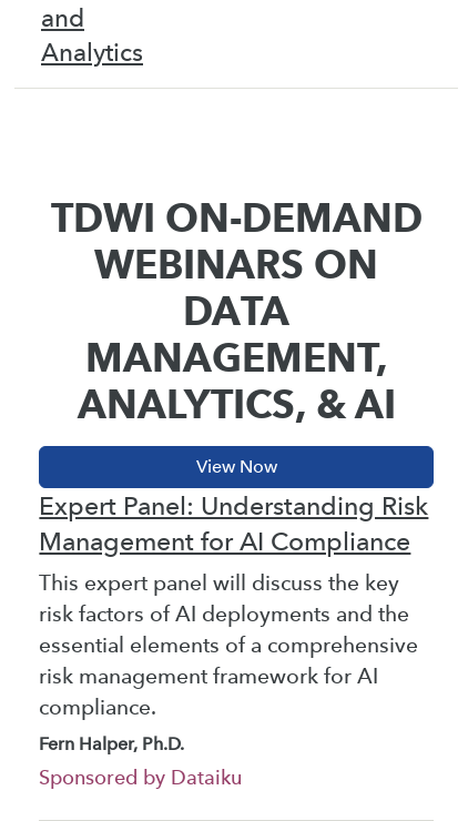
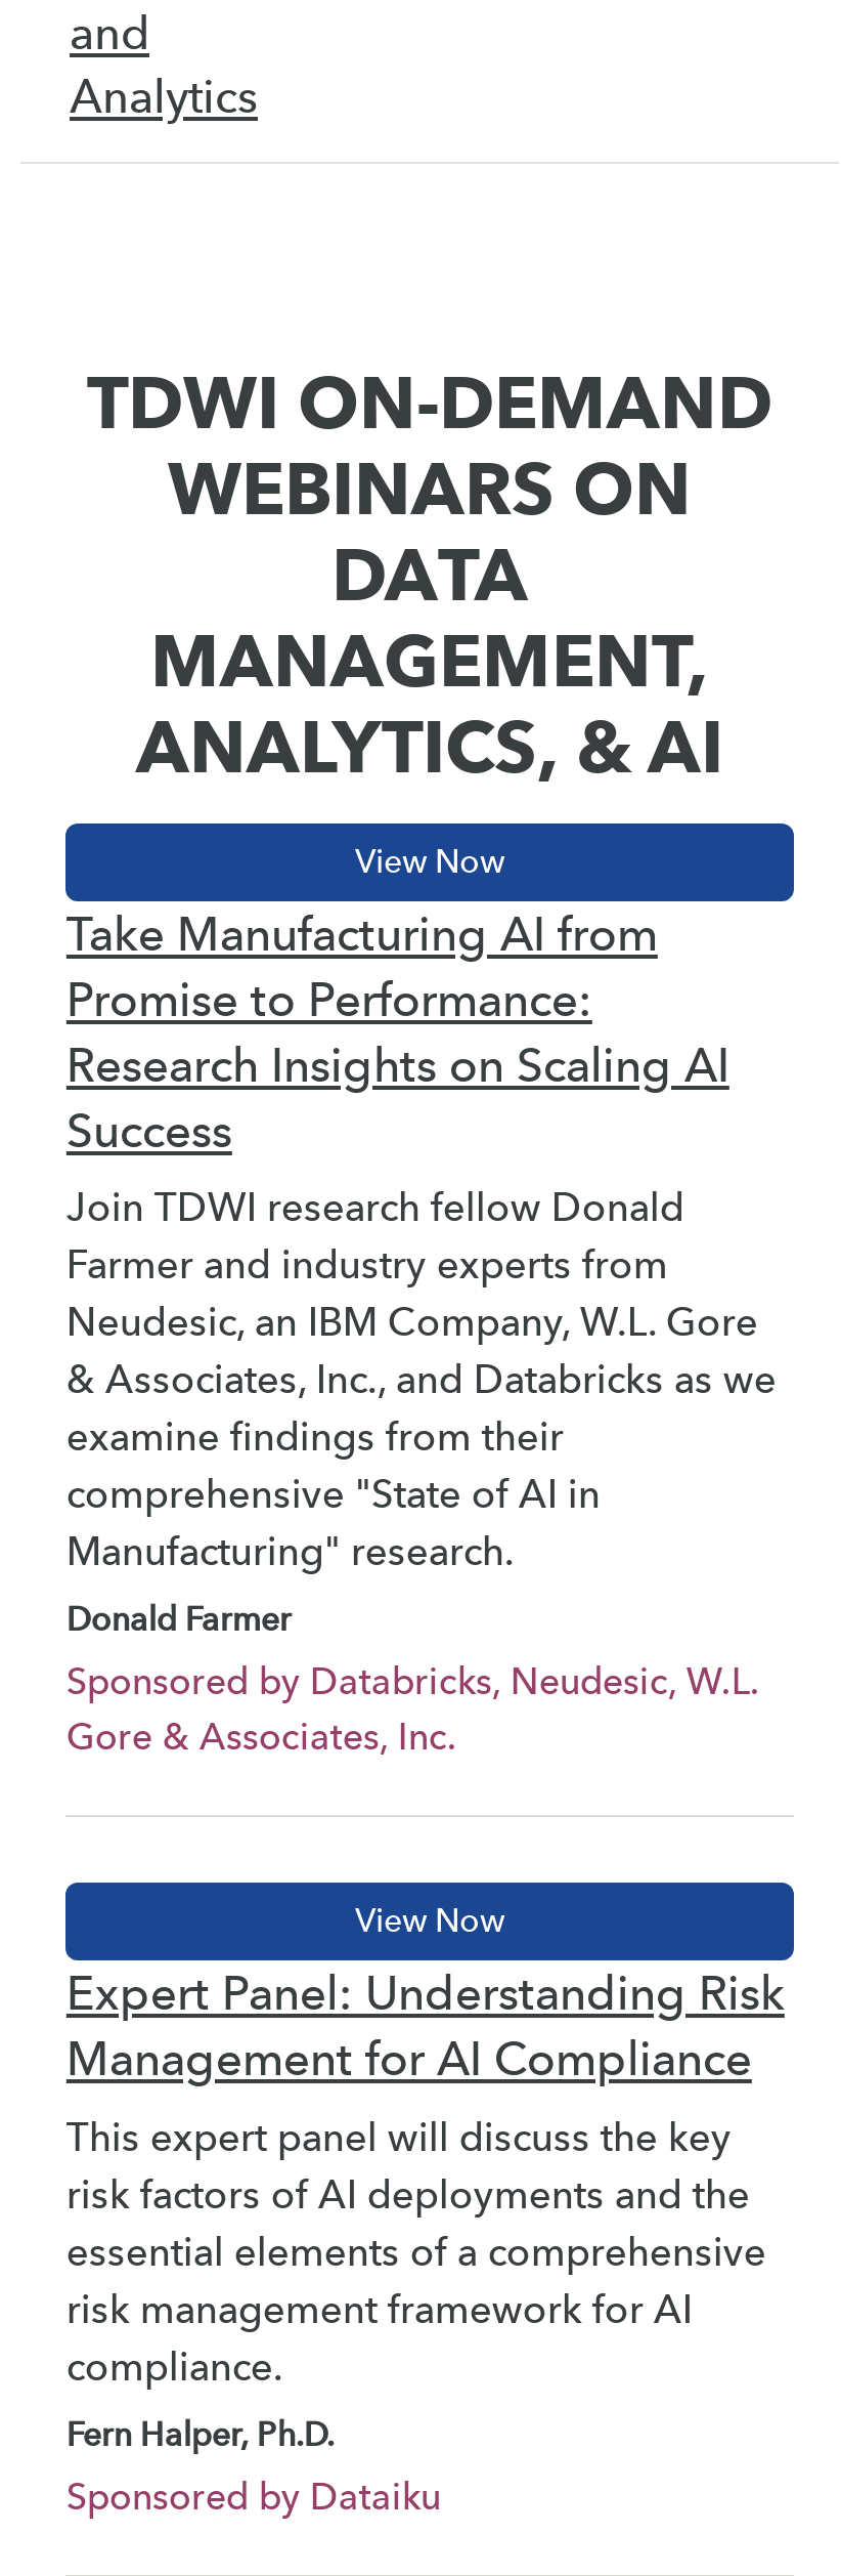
+ Take Manufacturing AI from
+ Promise to Performance:
+ Research Insights on Scaling AI
+ Success
+ Join TDWI research fellow Donald
+ Farmer and industry experts from
+ Neudesic, an IBM Company, W.L. Gore
+ & Associates, Inc., and Databricks as we
+ examine findings from their
+ comprehensive "State of AI in
+ Manufacturing" research.
+ Donald Farmer
+ Sponsored by Databricks, Neudesic, W.L.
+ Gore & Associates, Inc.
